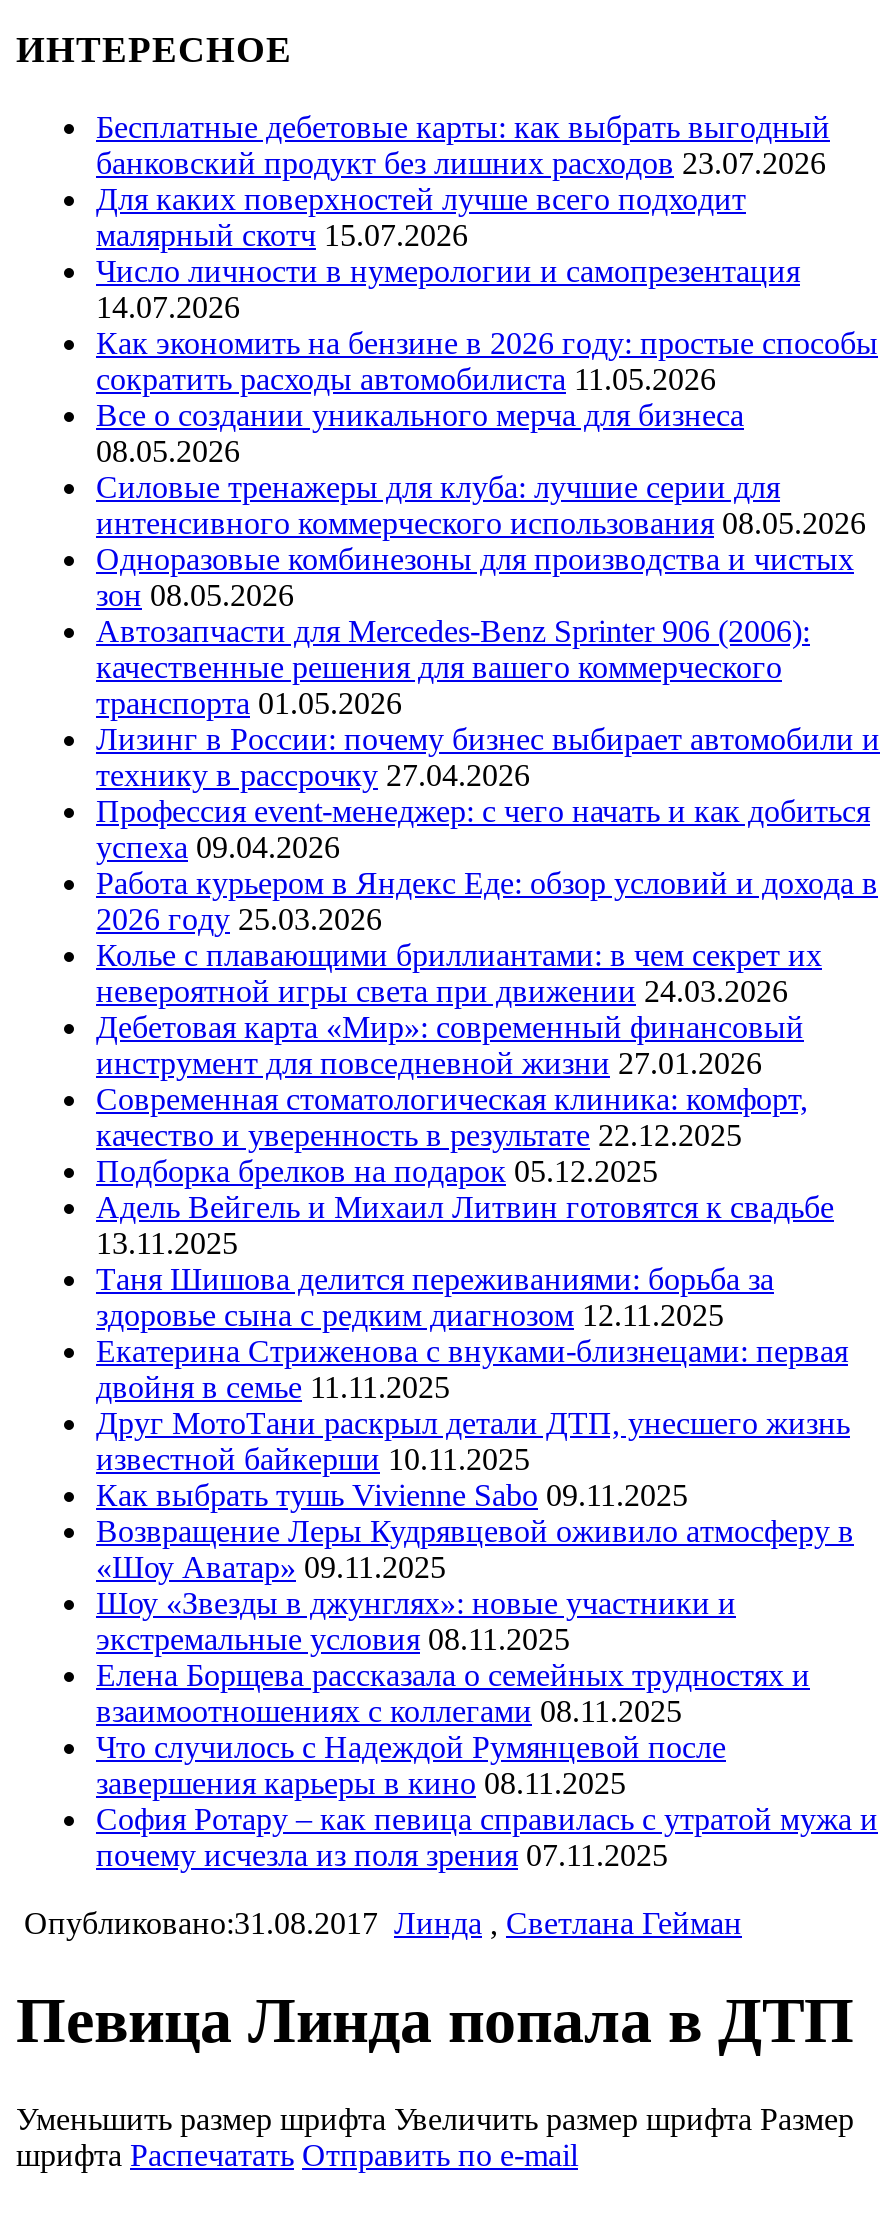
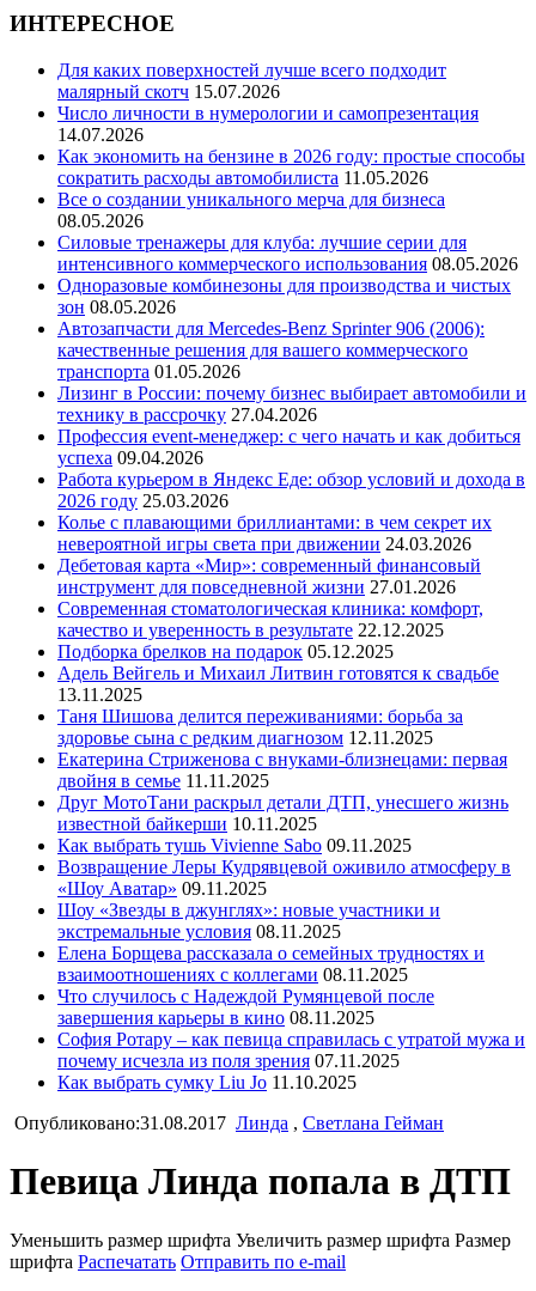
- Бесплатные дебетовые карты: как выбрать выгодный
- банковский продукт без лишних расходов 23.07.2026

moved up: Для каких поверхностей лучше всего подходит | малярный скотч 15.07.2026 | Число личности в нумерологии и самопрезентация | ... | София Ротару – как певица справилась с утратой мужа и | почему исчезла из поля зрения 07.11.2025

+ Как выбрать сумку Liu Jo 11.10.2025
